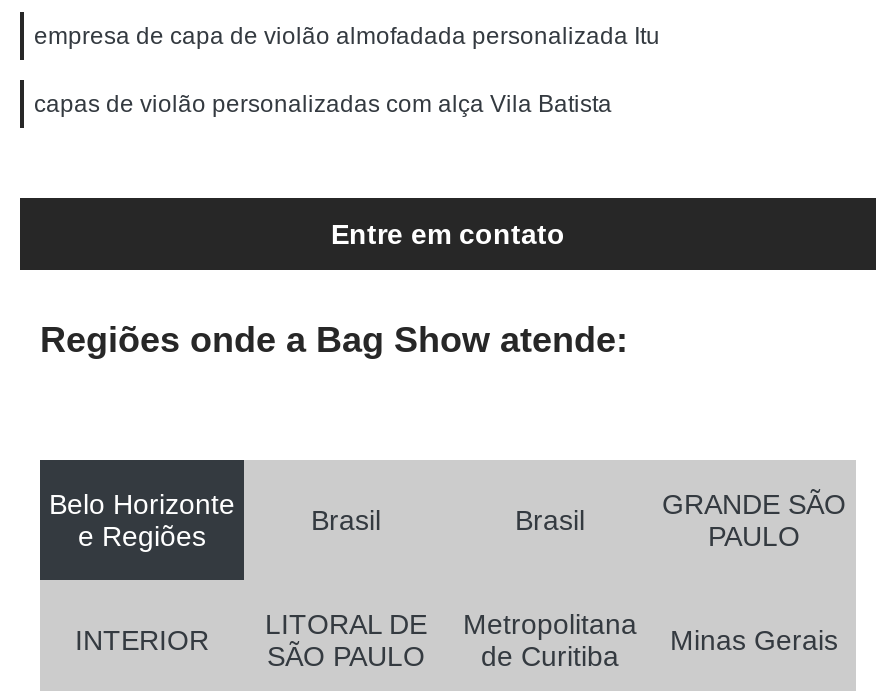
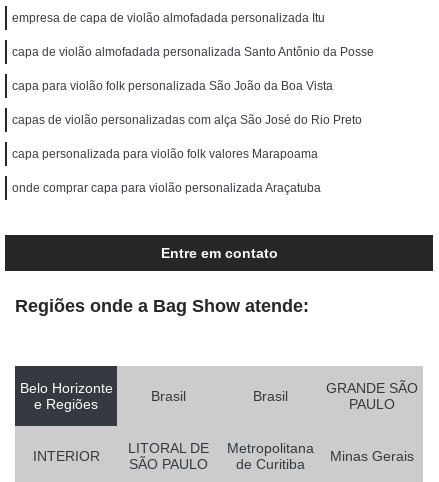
- capas de violão personalizadas com alça Vila Batista
+ capa de violão almofadada personalizada Santo Antônio da Posse
+ capa para violão folk personalizada São João da Boa Vista
+ capas de violão personalizadas com alça São José do Rio Preto
+ capa personalizada para violão folk valores Marapoama
+ onde comprar capa para violão personalizada Araçatuba
